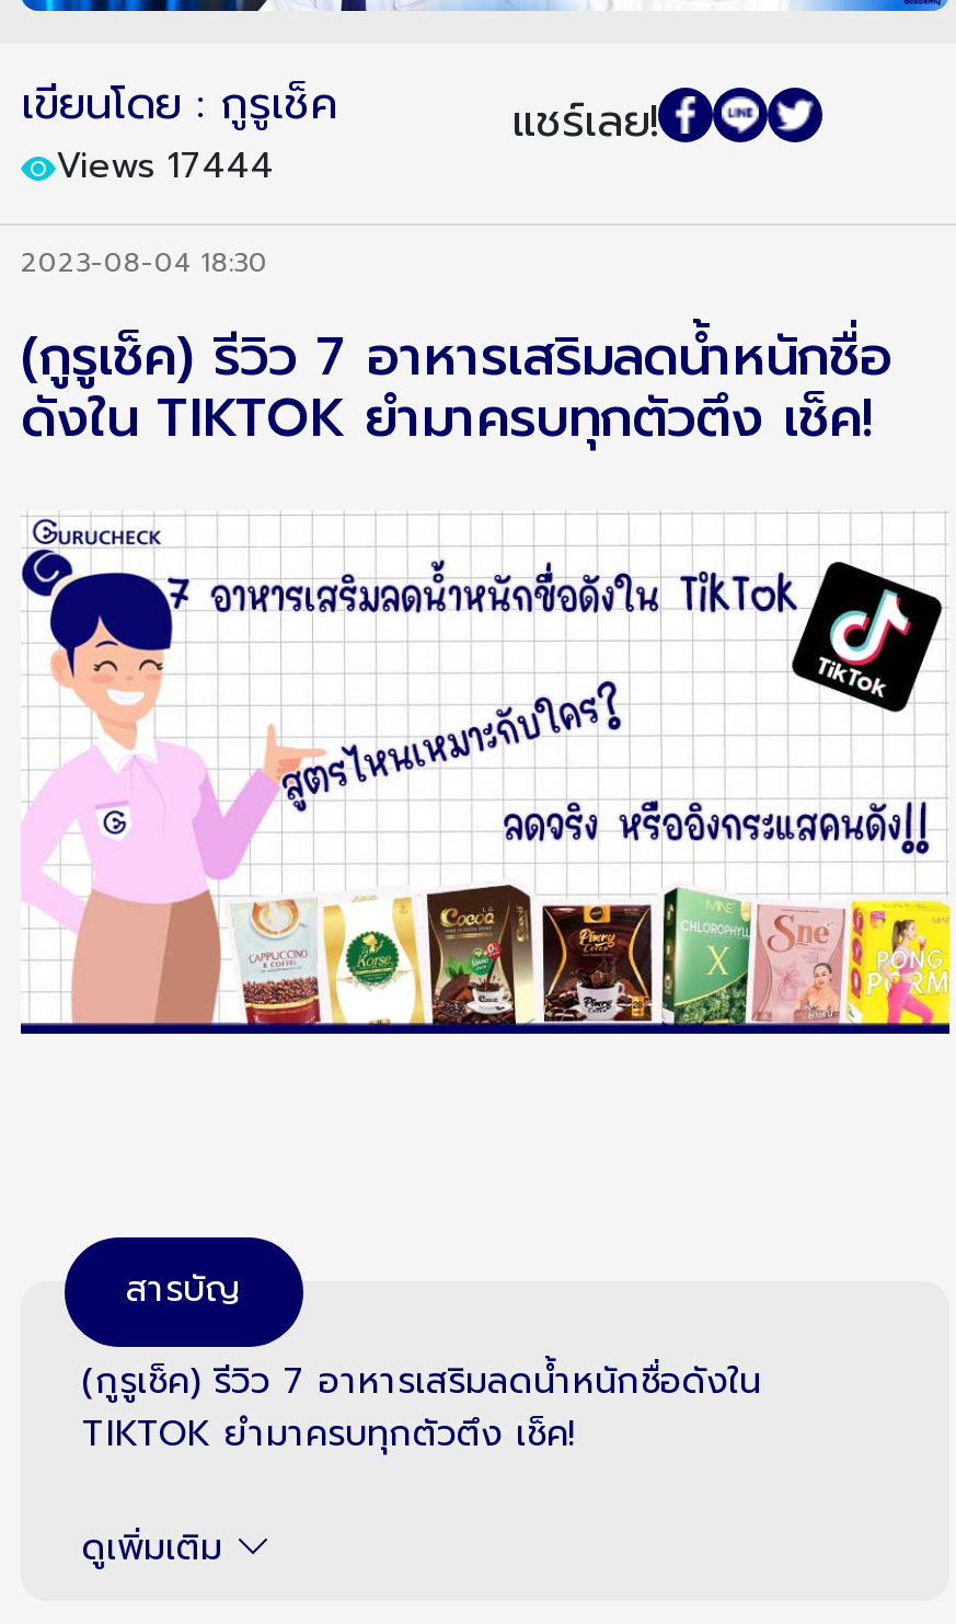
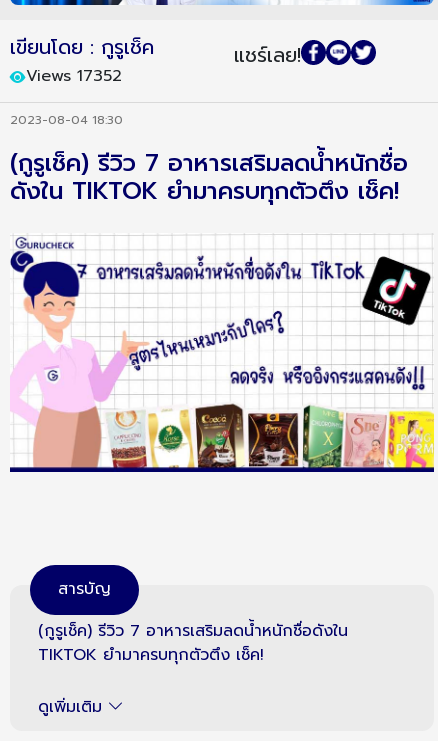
- Views 17444
+ Views 17352
